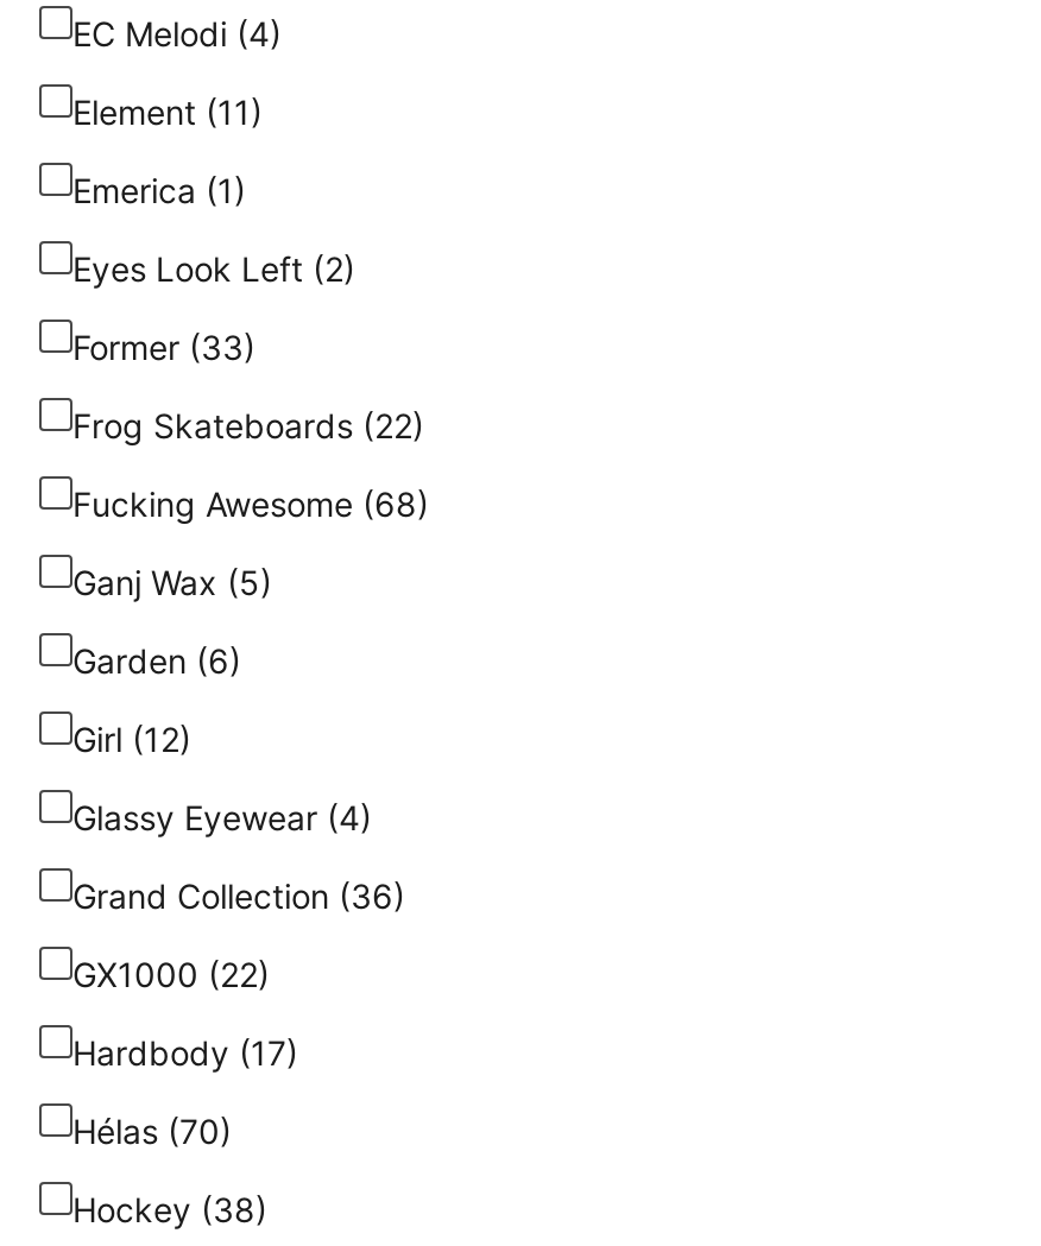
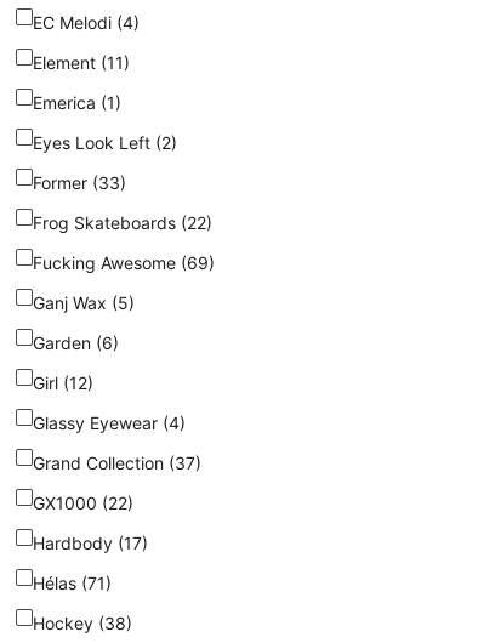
- Fucking Awesome (68)
+ Fucking Awesome (69)

- Grand Collection (36)
+ Grand Collection (37)

- Hélas (70)
+ Hélas (71)
